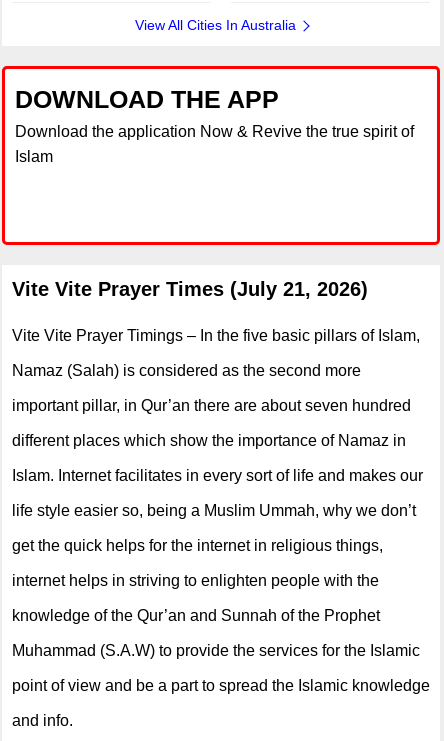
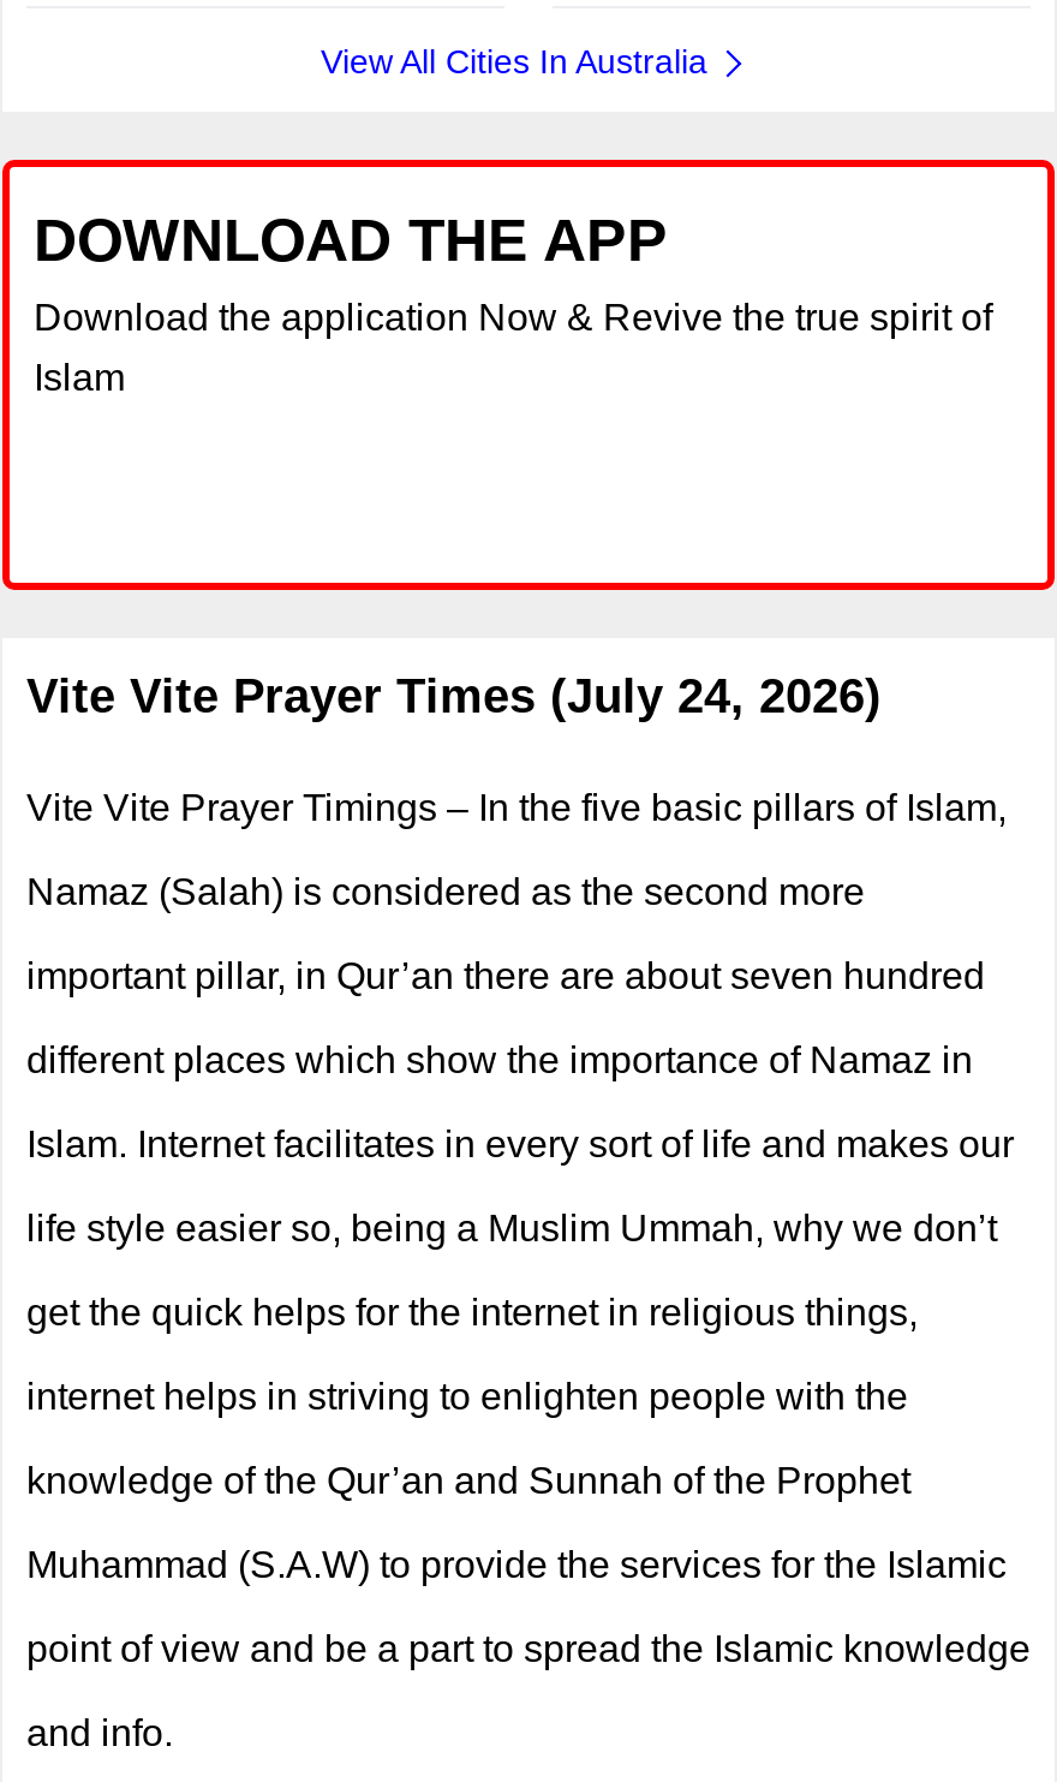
- Vite Vite Prayer Times (July 21, 2026)
+ Vite Vite Prayer Times (July 24, 2026)
